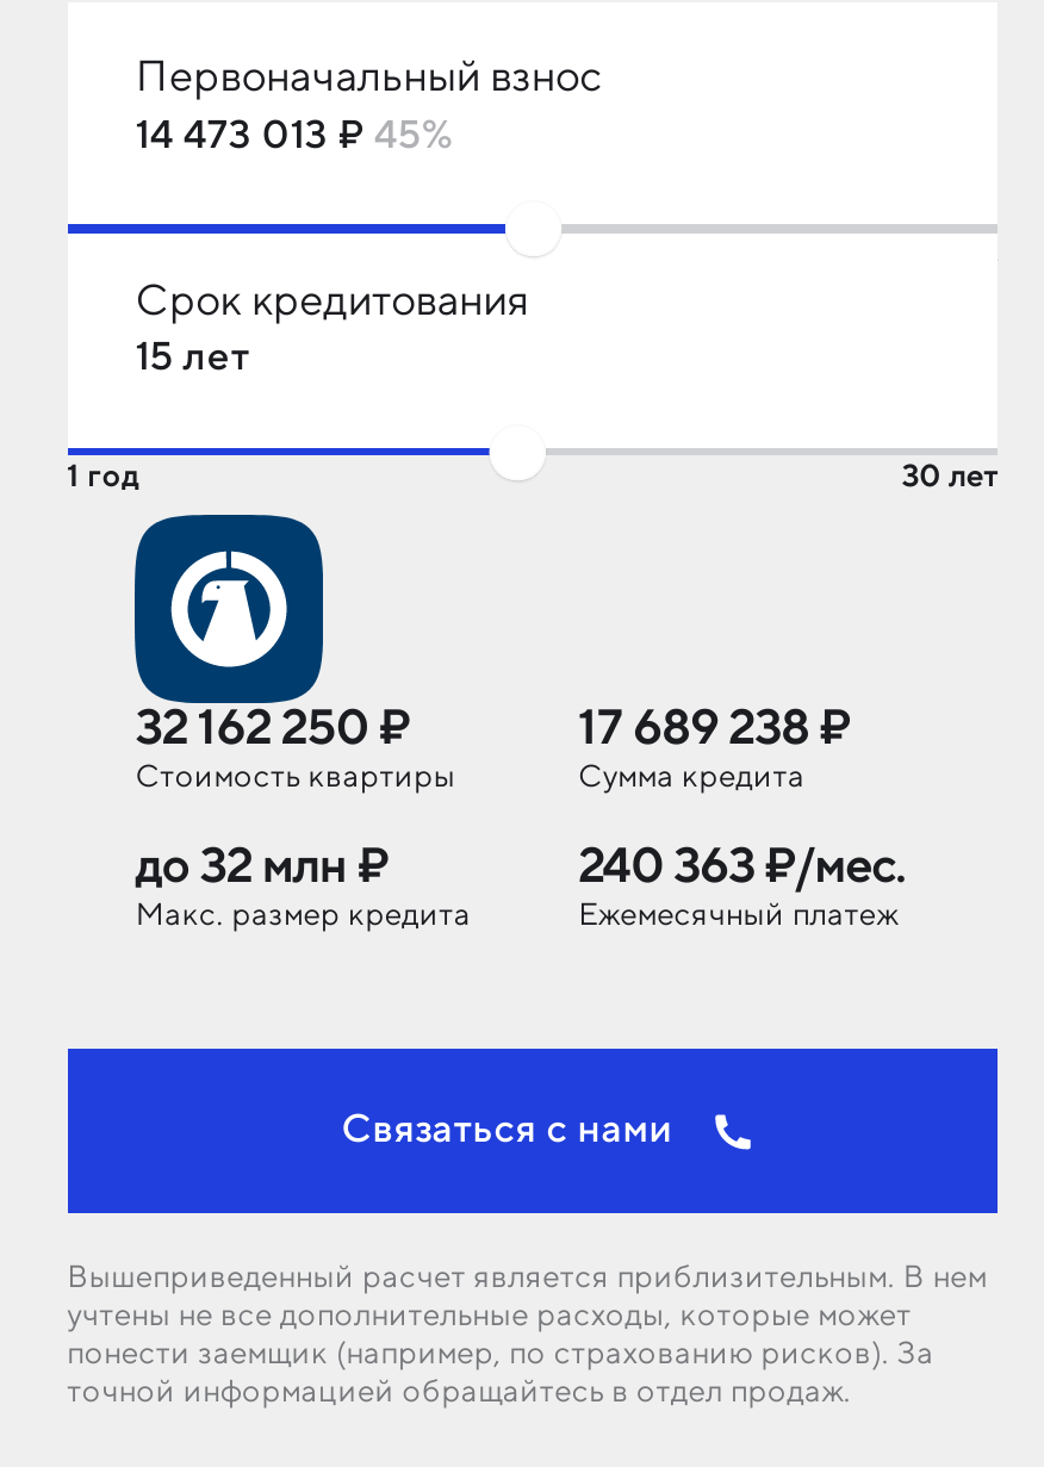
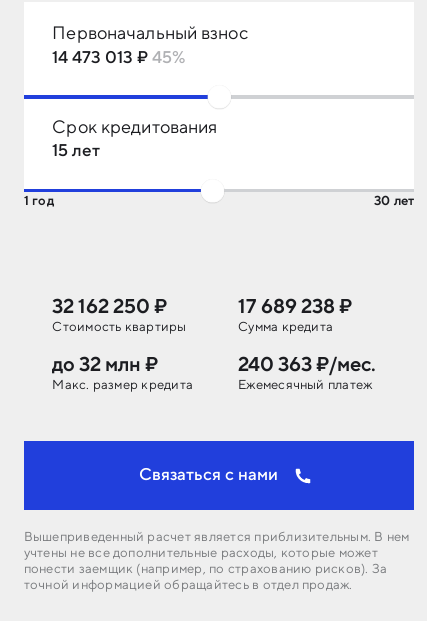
- [image]
